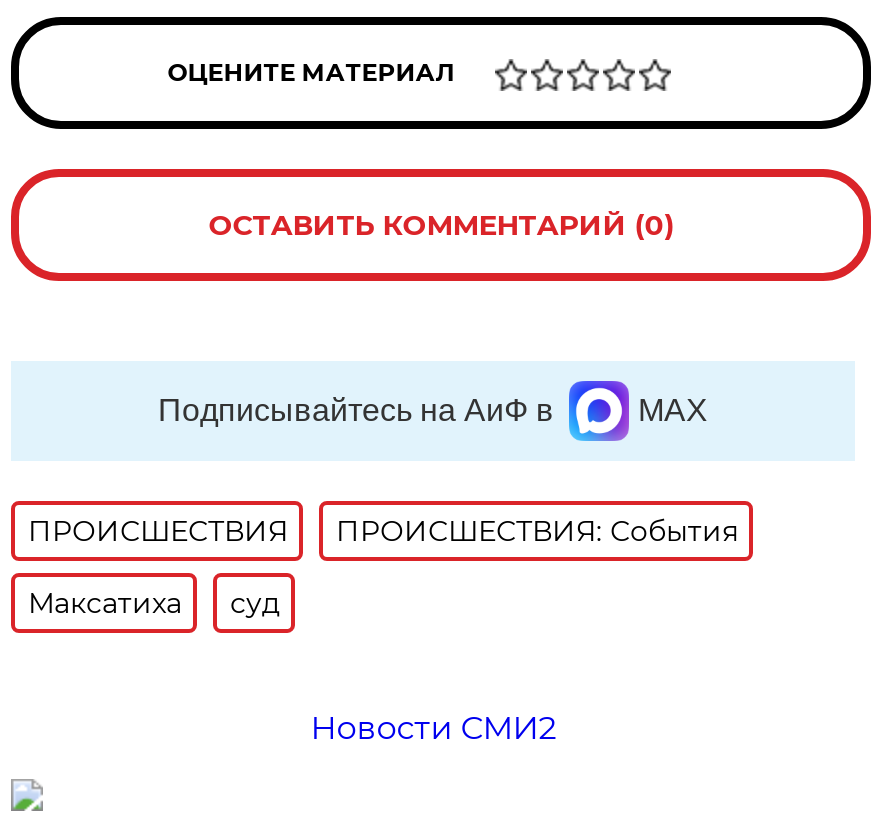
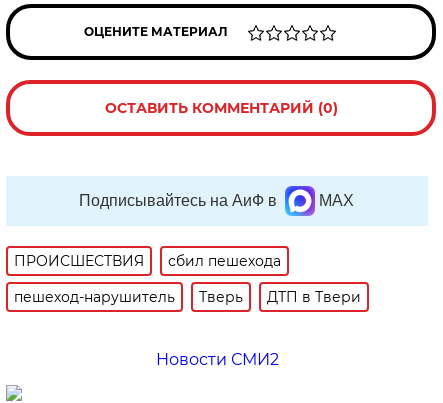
- ПРОИСШЕСТВИЯ: События
+ сбил пешехода

- Максатиха
- суд
+ пешеход-нарушитель
+ Тверь
+ ДТП в Твери
